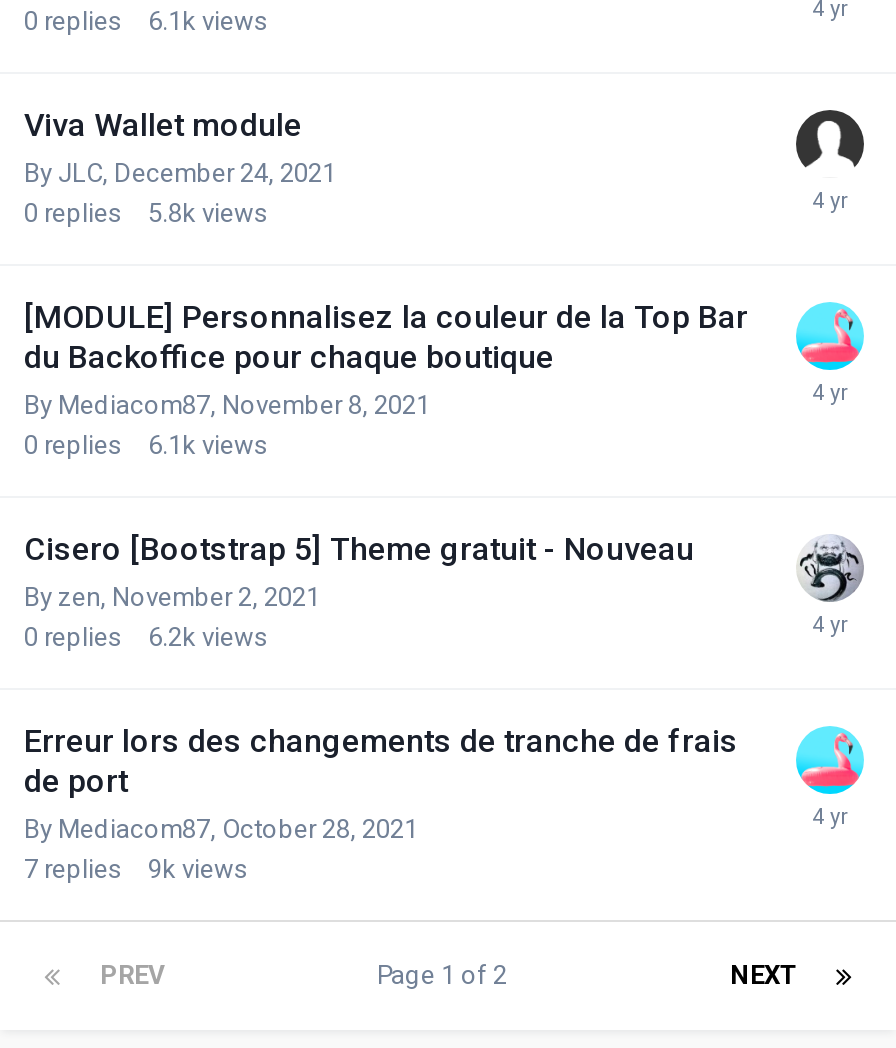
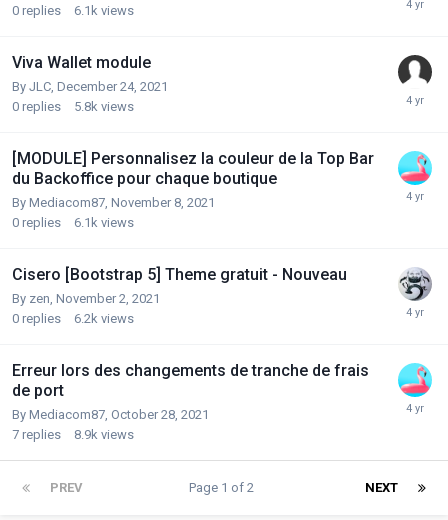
- 7 replies 9k views
+ 7 replies 8.9k views
